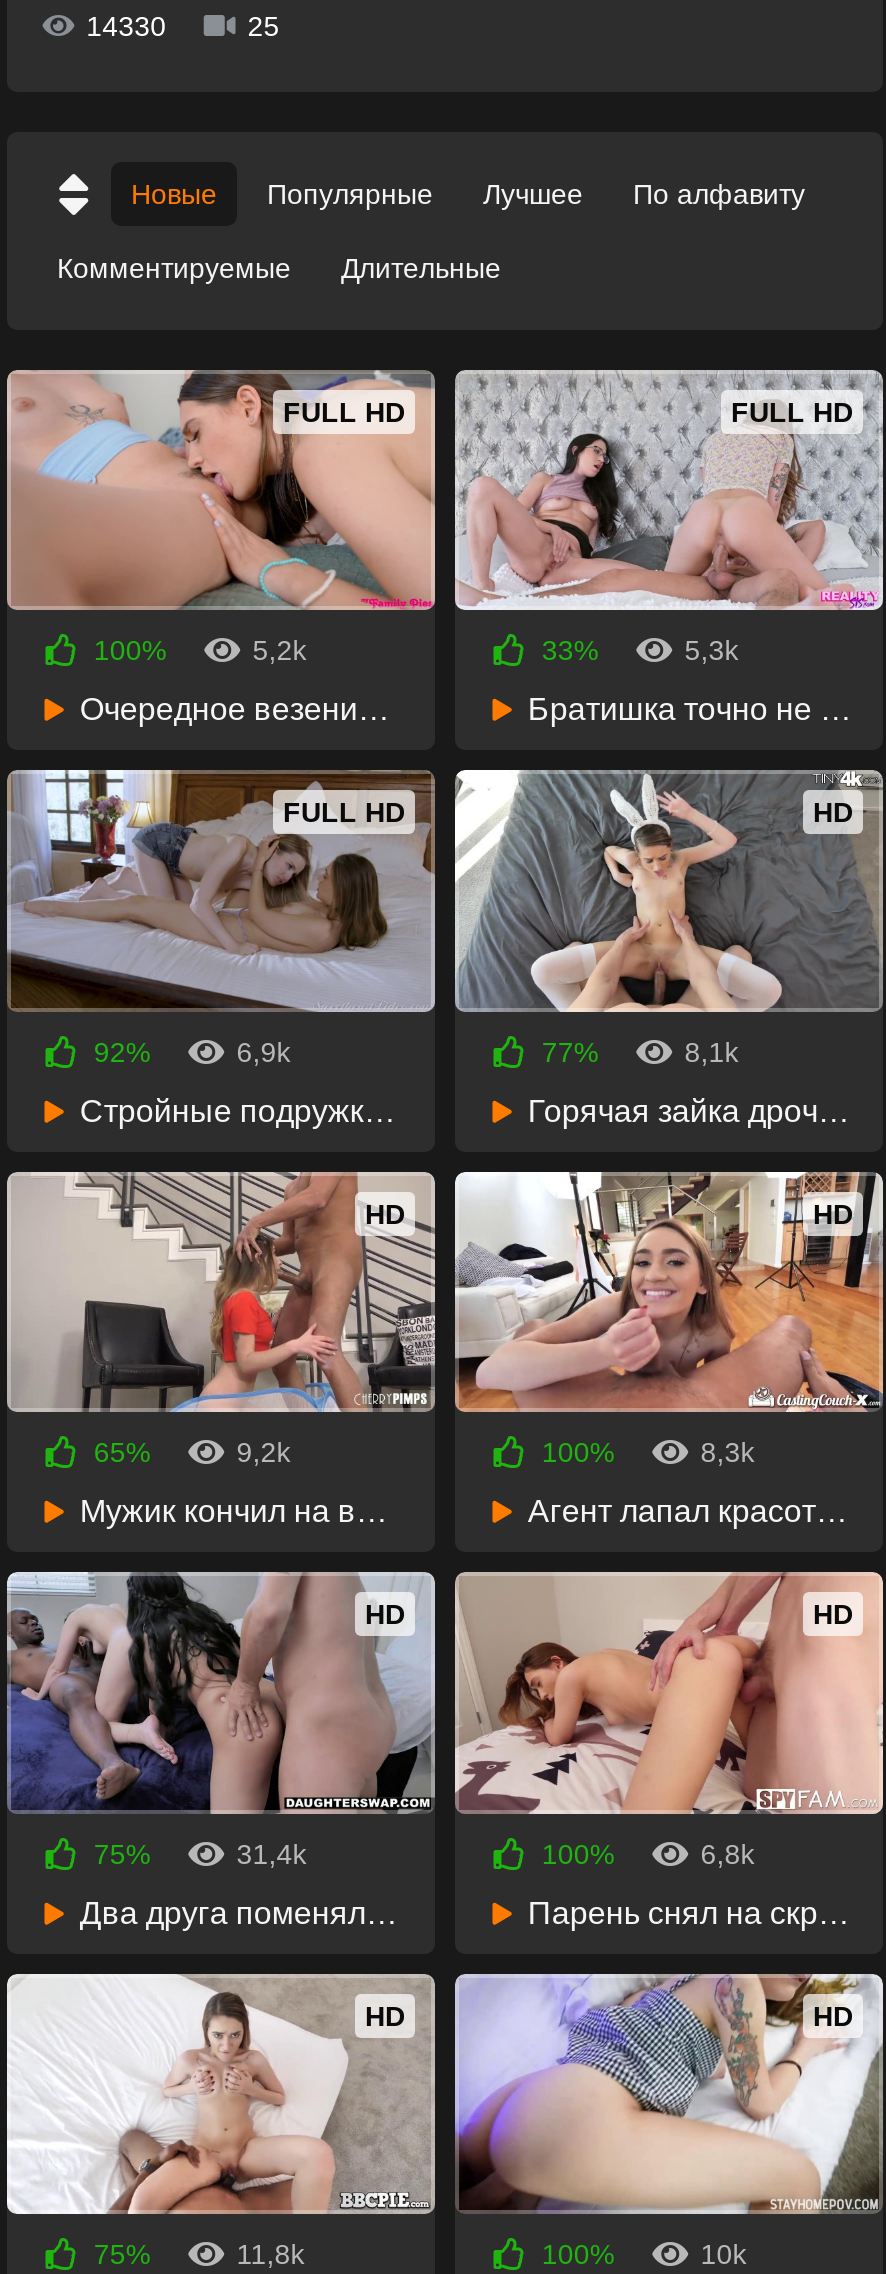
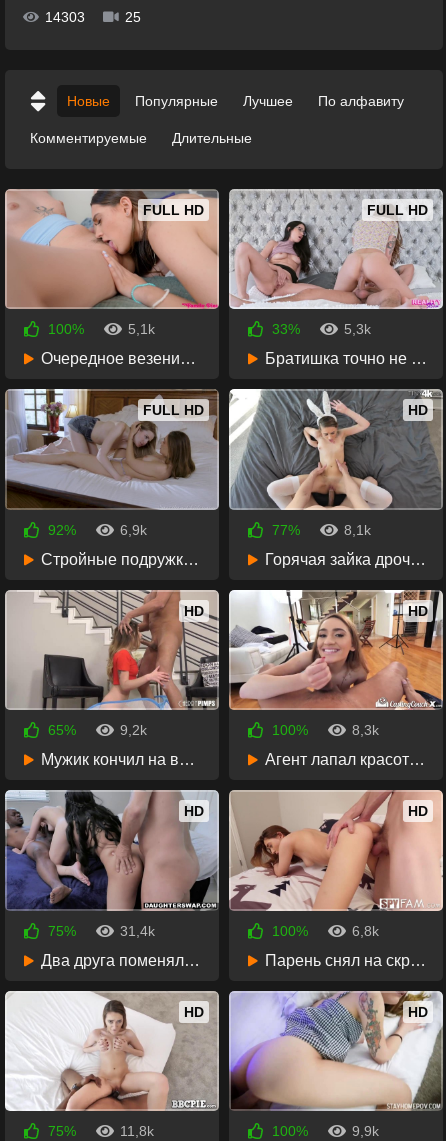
- 14330
+ 14303

- 5,2k
+ 5,1k

- 10k
+ 9,9k
